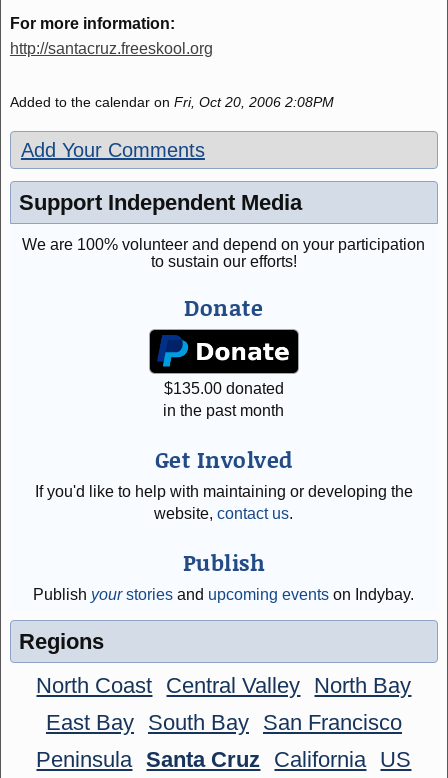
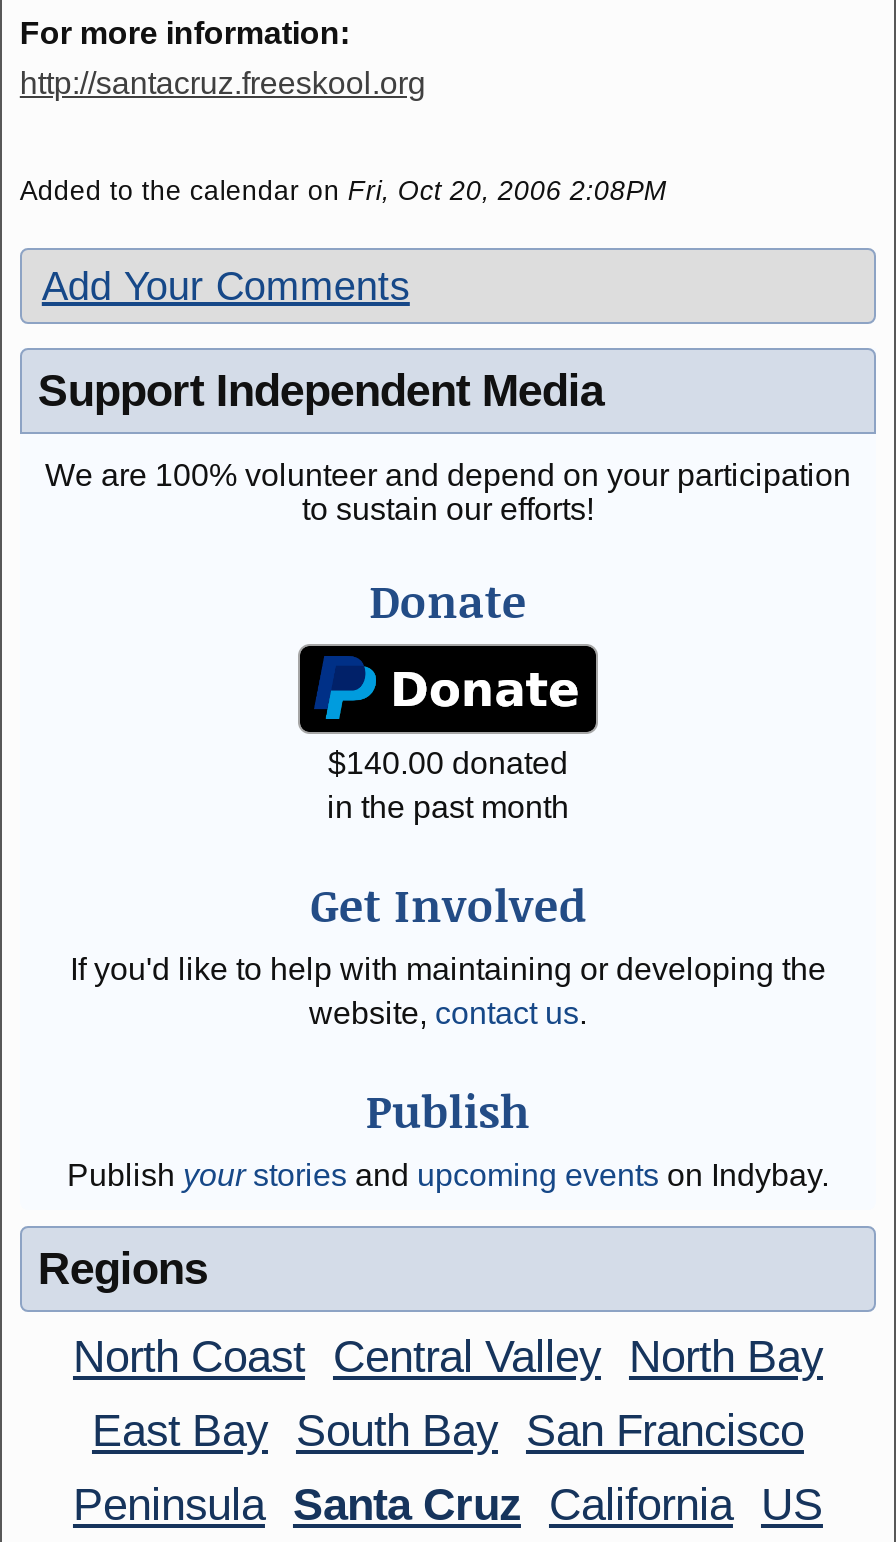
- $135.00 donated
+ $140.00 donated
